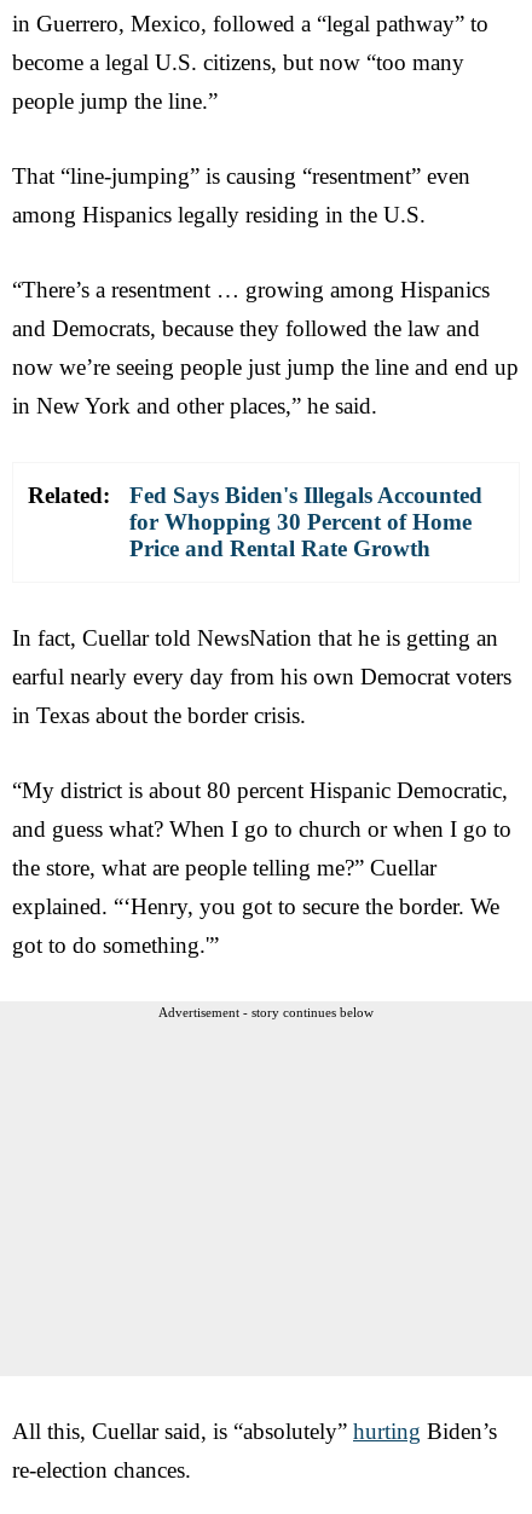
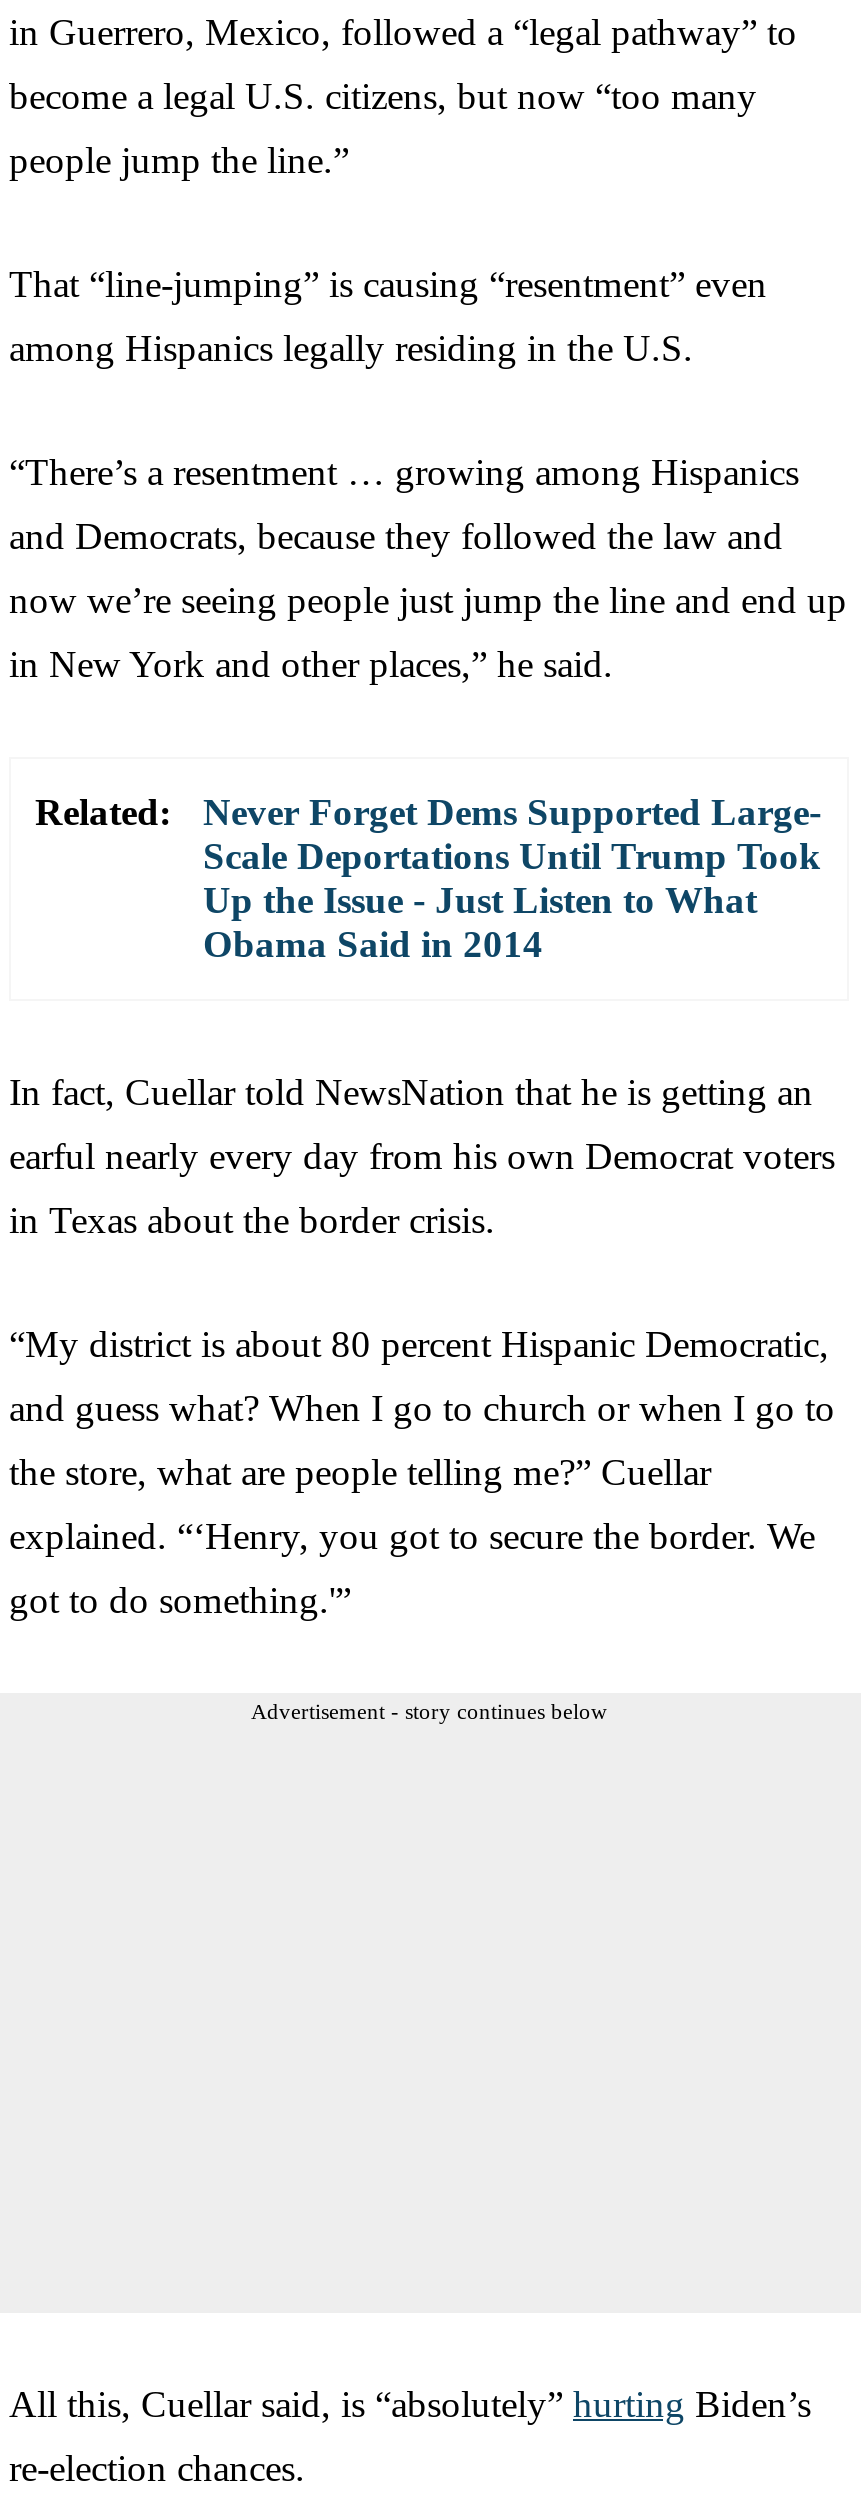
- Fed Says Biden's Illegals Accounted
- for Whopping 30 Percent of Home
- Price and Rental Rate Growth
+ Never Forget Dems Supported Large-
+ Scale Deportations Until Trump Took
+ Up the Issue - Just Listen to What
+ Obama Said in 2014
